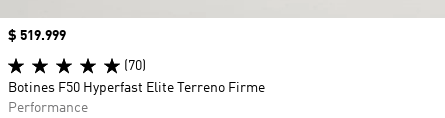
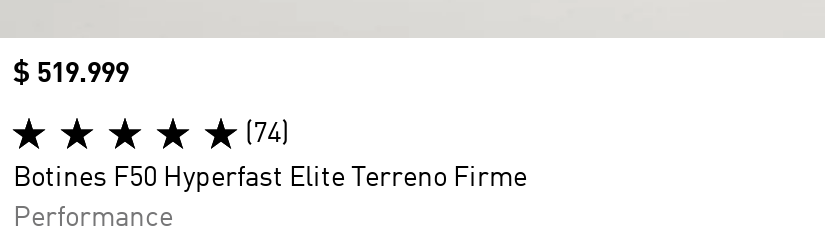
- (70)
+ (74)
